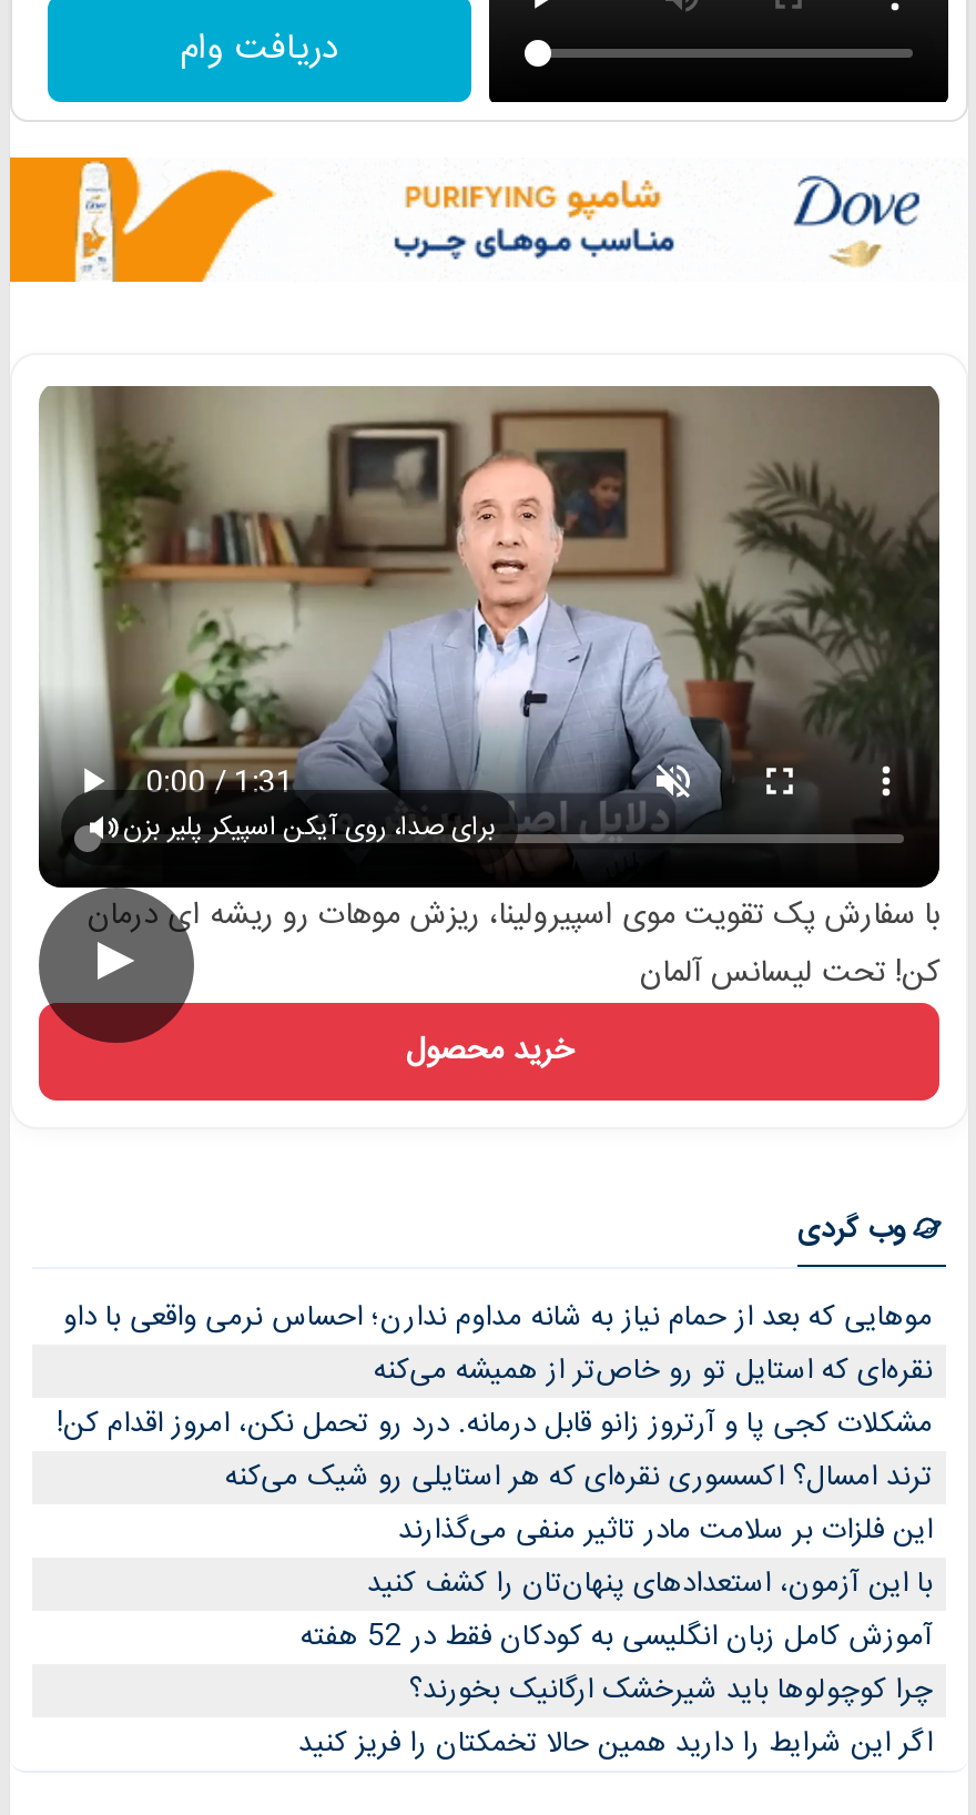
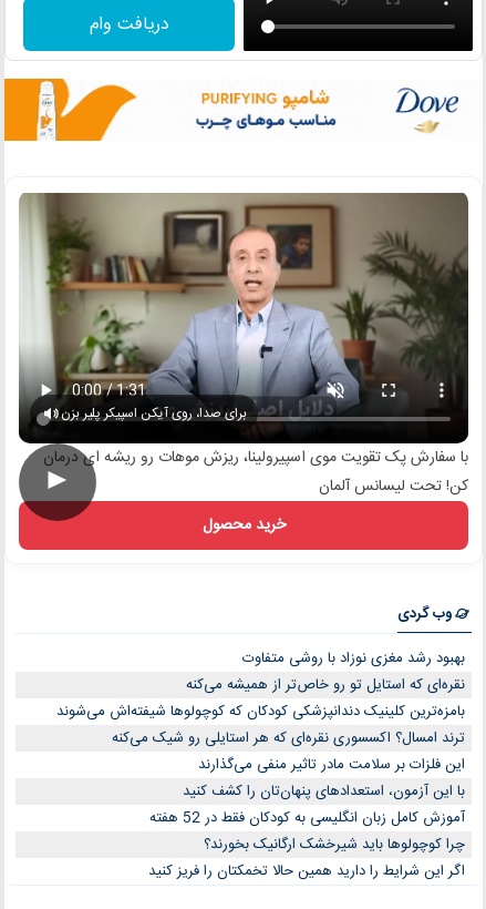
- موهایی که بعد از حمام نیاز به شانه مداوم ندارن؛ احساس نرمی واقعی با داو
+ بهبود رشد مغزی نوزاد با روشی متفاوت

- مشکلات کجی پا و آرتروز زانو قابل درمانه. درد رو تحمل نکن، امروز اقدام کن!
+ بامزه‌ترین کلینیک دندانپزشکی کودکان که کوچولوها شیفته‌اش می‌شوند
